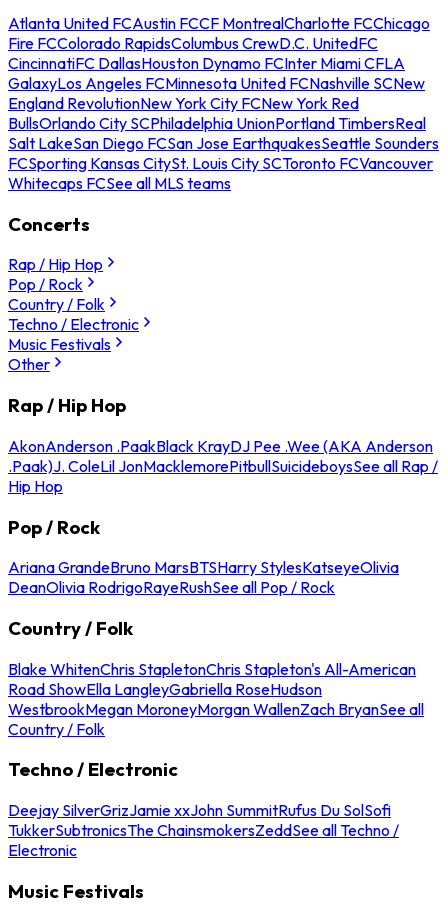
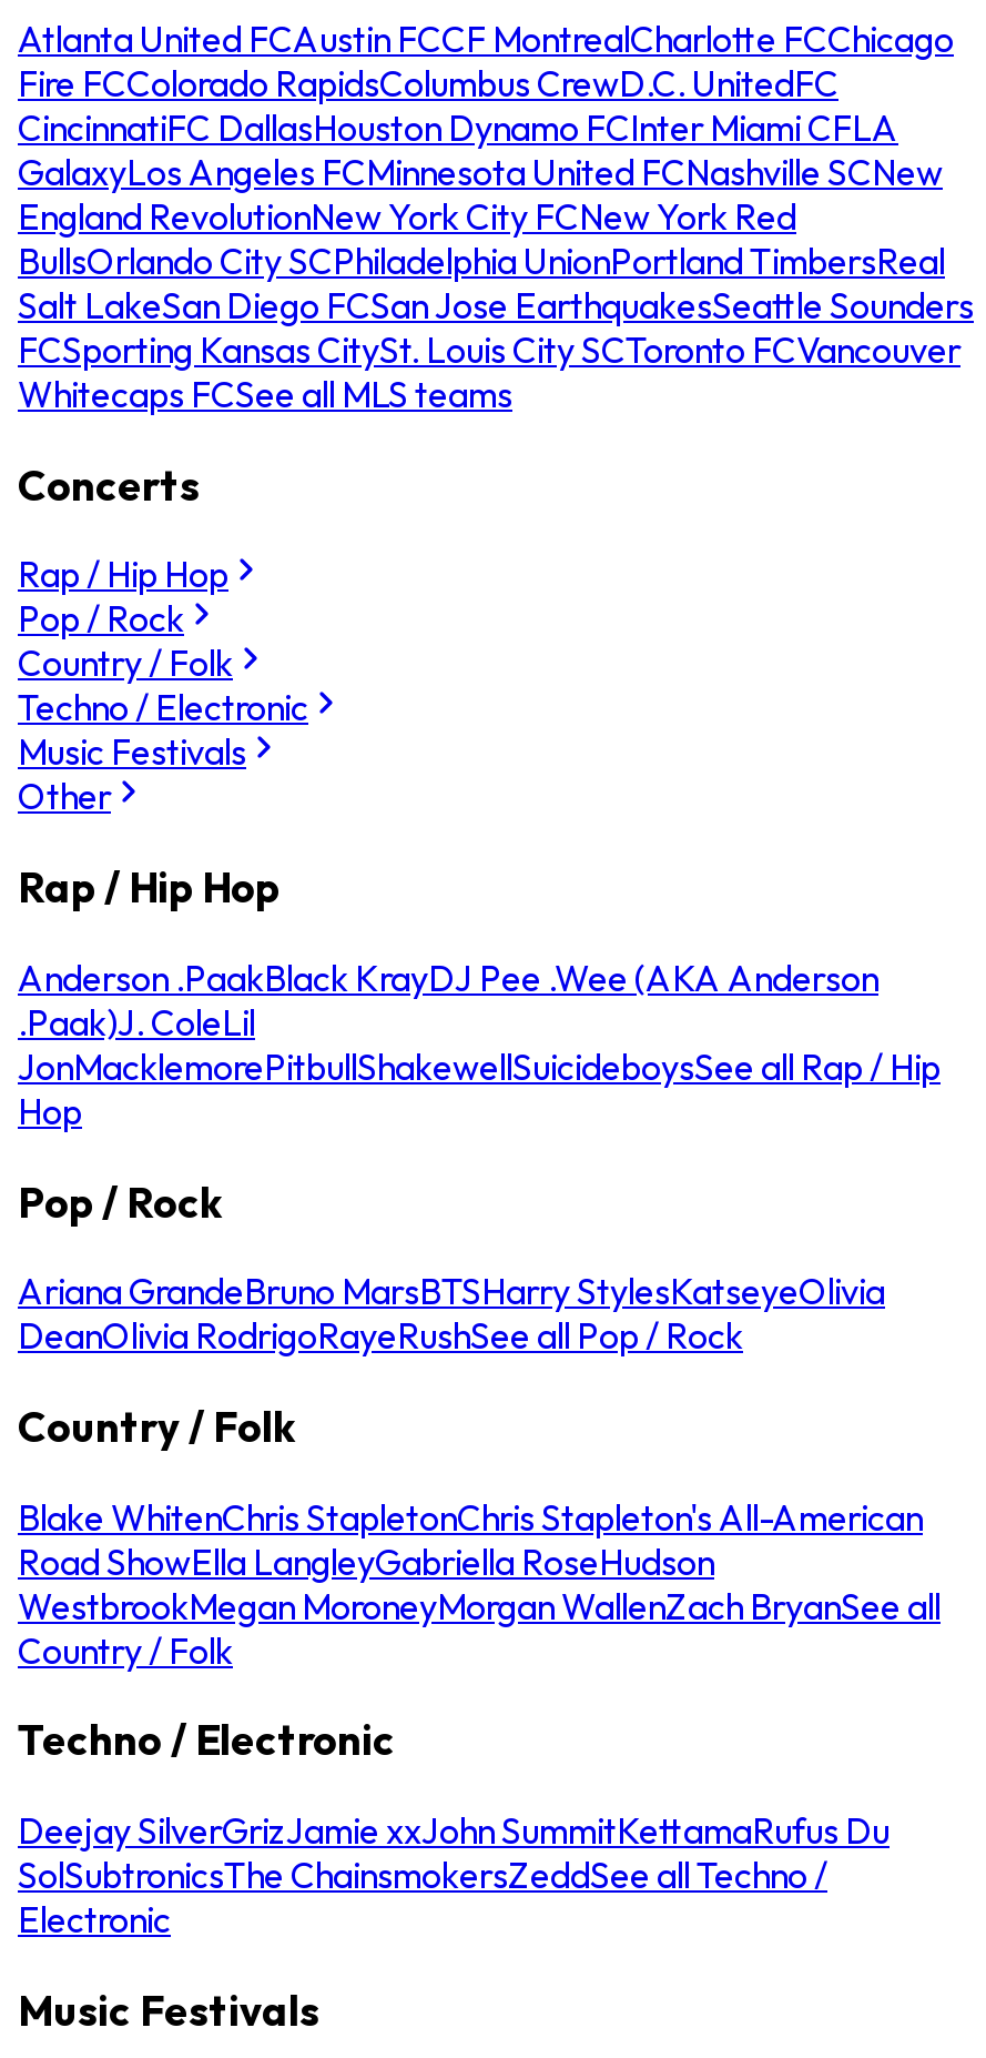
- AkonAnderson .PaakBlack KrayDJ Pee .Wee (AKA Anderson
- .Paak)J. ColeLil JonMacklemorePitbullSuicideboysSee all Rap /
- Hip Hop
+ Anderson .PaakBlack KrayDJ Pee .Wee (AKA Anderson
+ .Paak)J. ColeLil
+ JonMacklemorePitbullShakewellSuicideboysSee all Rap / Hip
+ Hop

- Deejay SilverGrizJamie xxJohn SummitRufus Du SolSofi
- TukkerSubtronicsThe ChainsmokersZeddSee all Techno /
+ Deejay SilverGrizJamie xxJohn SummitKettamaRufus Du
+ SolSubtronicsThe ChainsmokersZeddSee all Techno /
